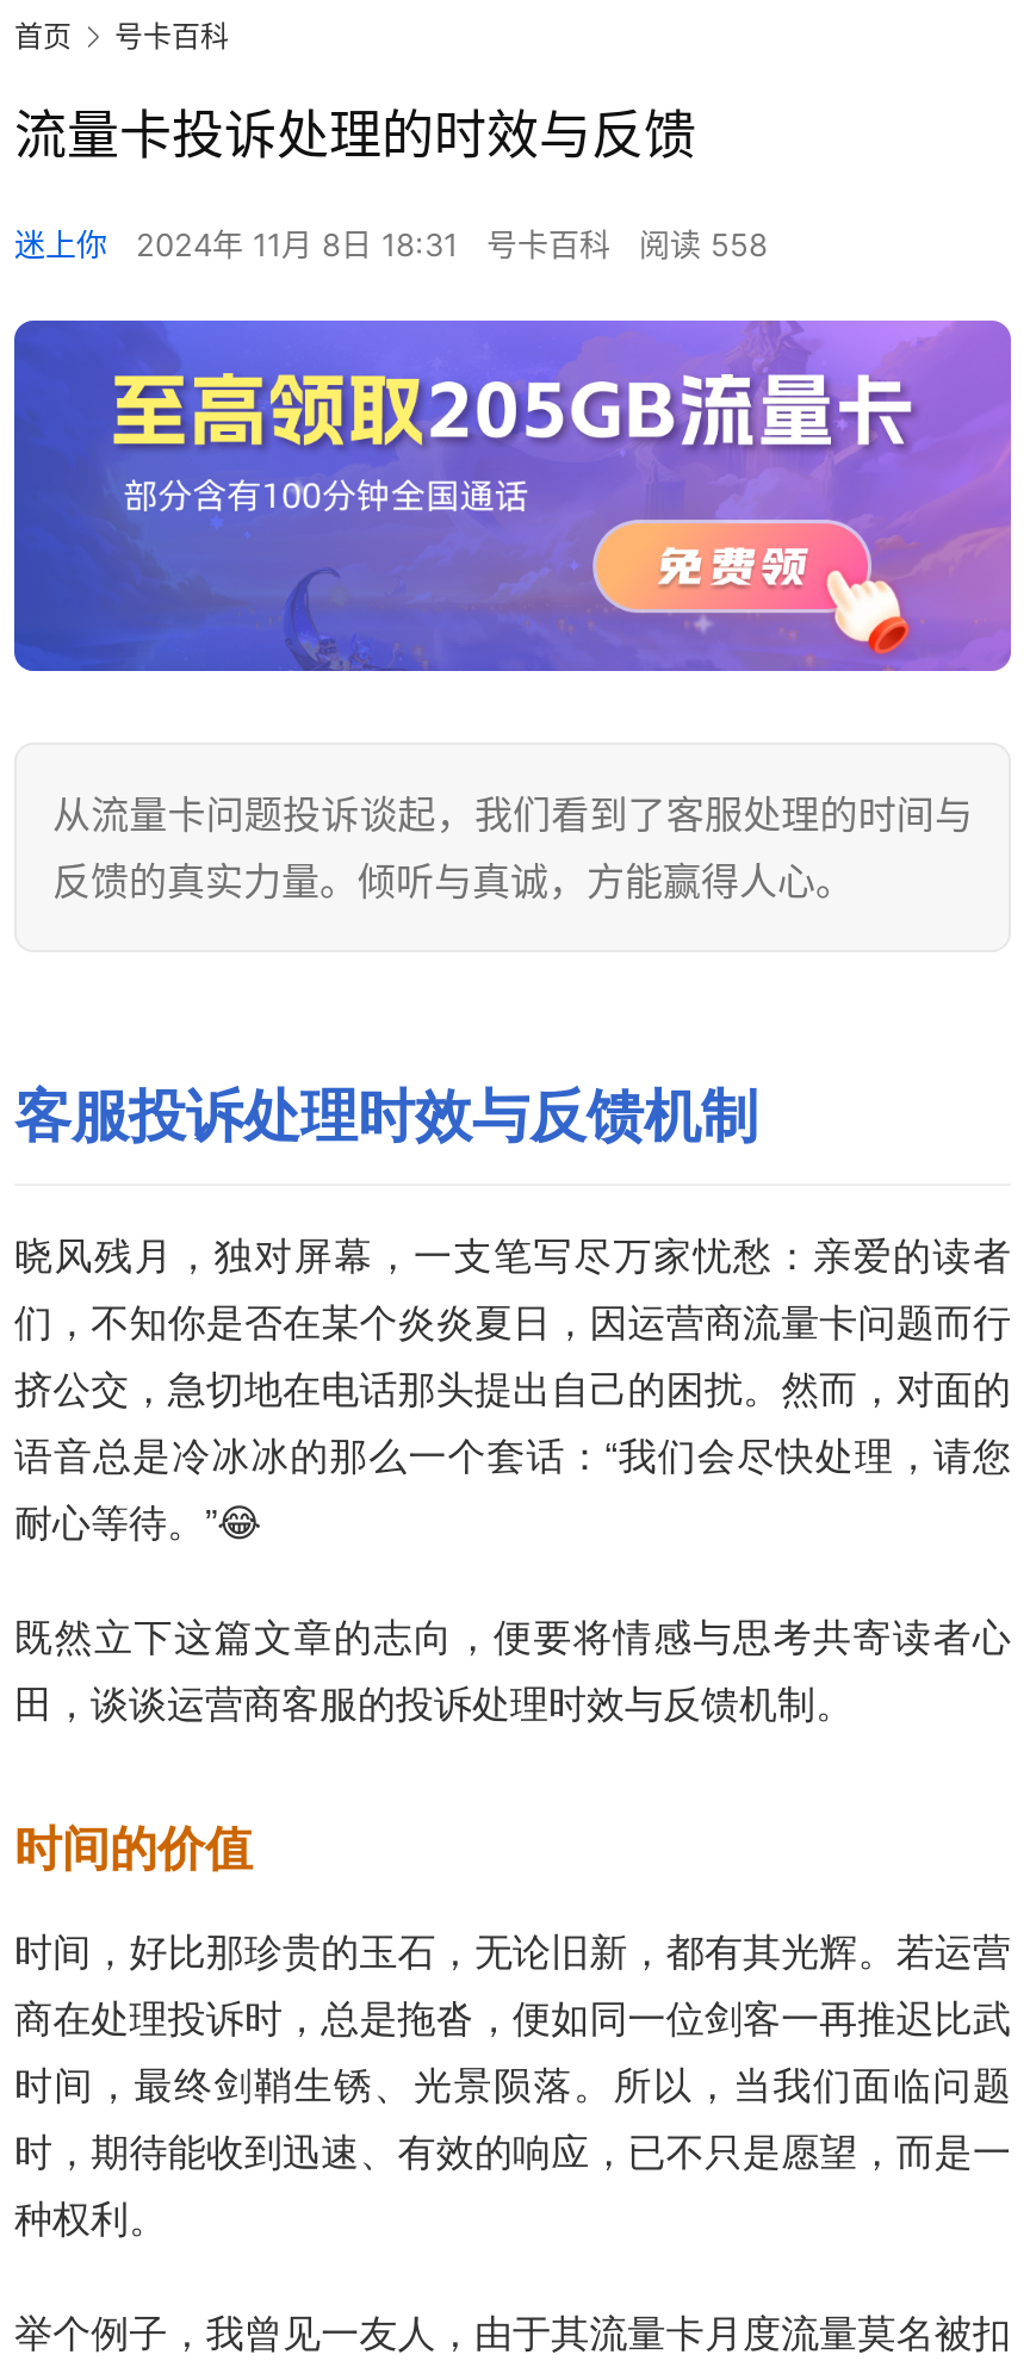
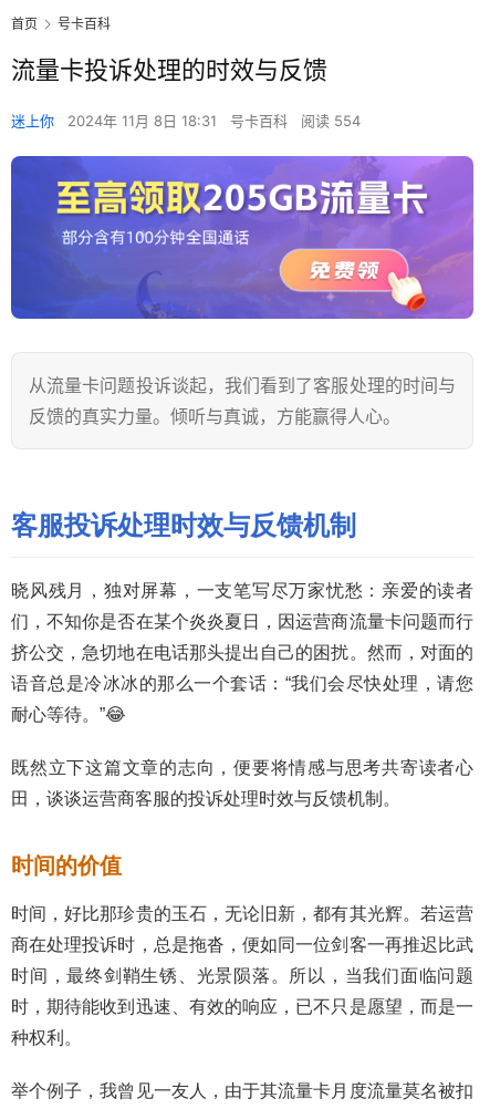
- 迷上你 2024年 11月 8日 18:31 号卡百科 阅读 558
+ 迷上你 2024年 11月 8日 18:31 号卡百科 阅读 554
